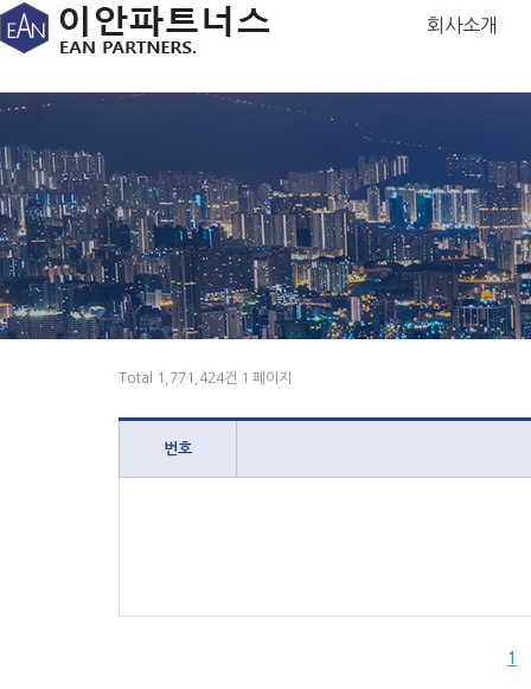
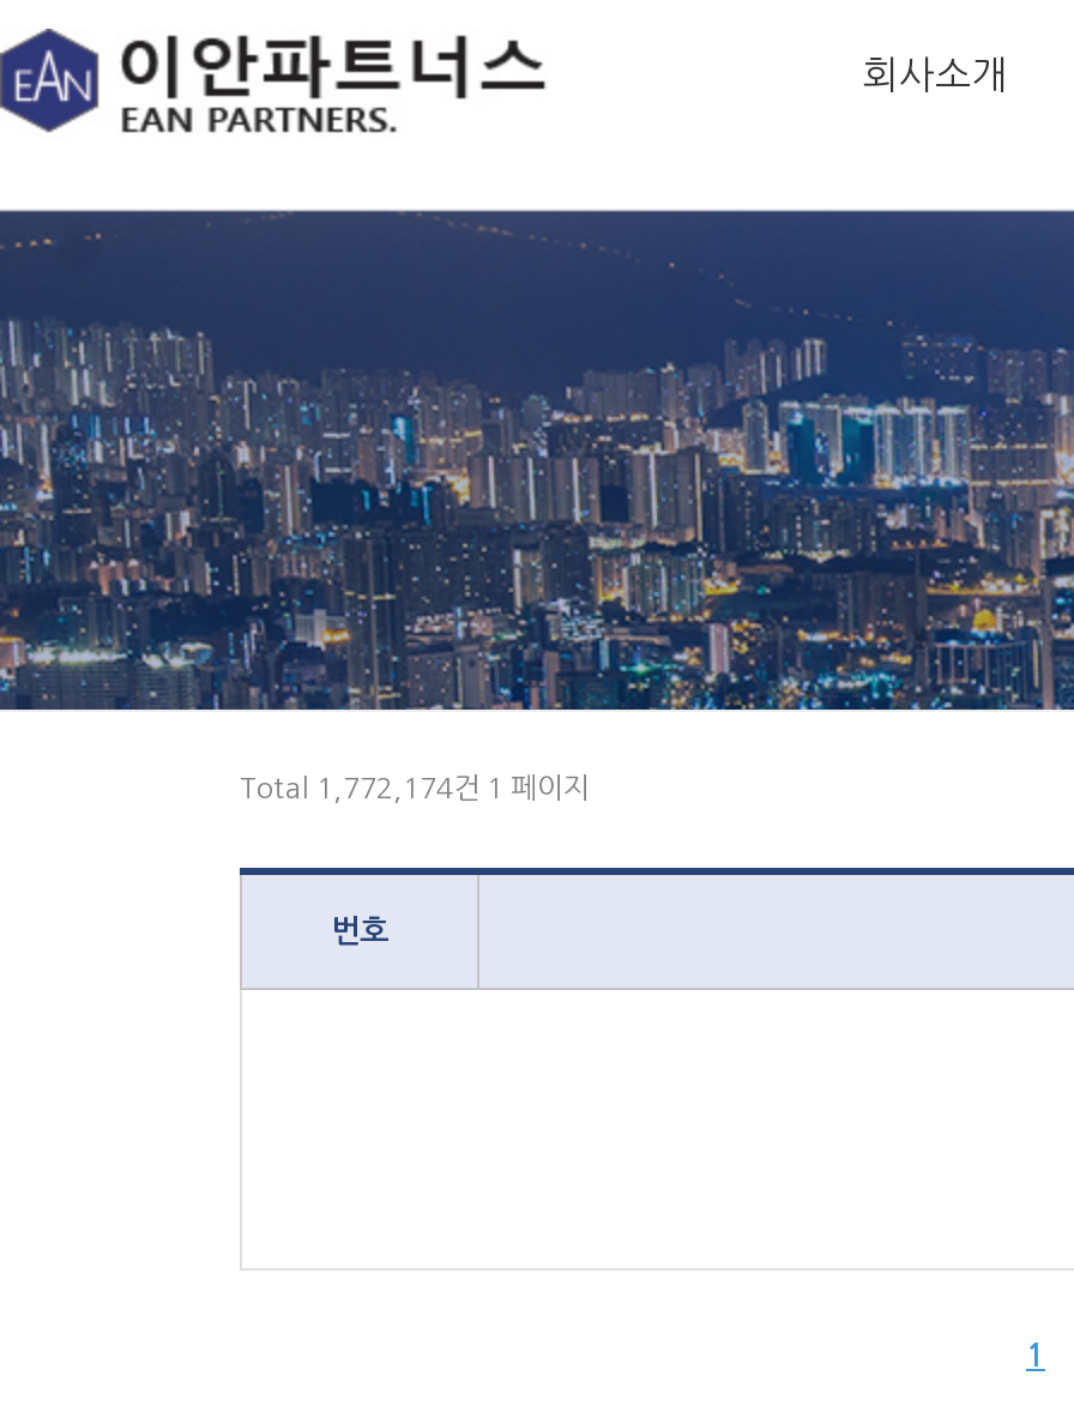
- Total 1,771,424건 1 페이지
+ Total 1,772,174건 1 페이지
